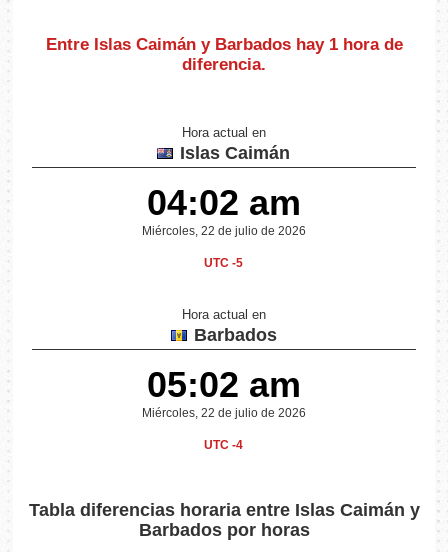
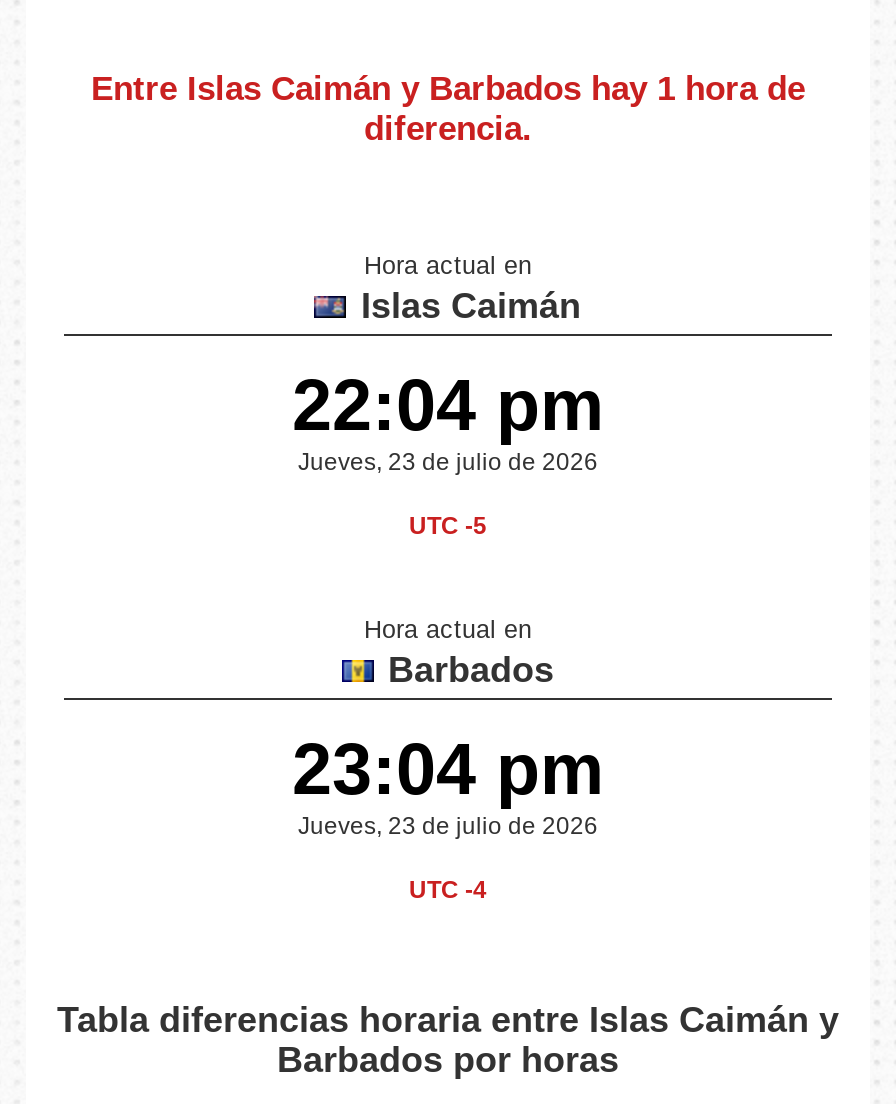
- 04:02 am
- Miércoles, 22 de julio de 2026
+ 22:04 pm
+ Jueves, 23 de julio de 2026

- 05:02 am
- Miércoles, 22 de julio de 2026
+ 23:04 pm
+ Jueves, 23 de julio de 2026
